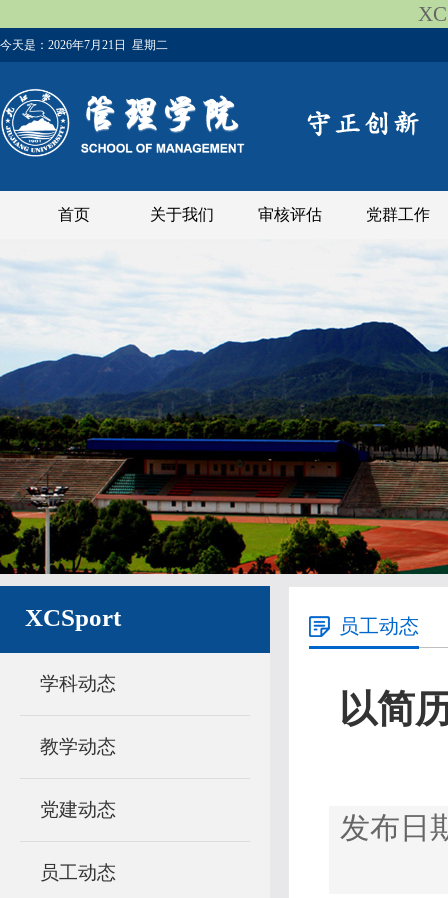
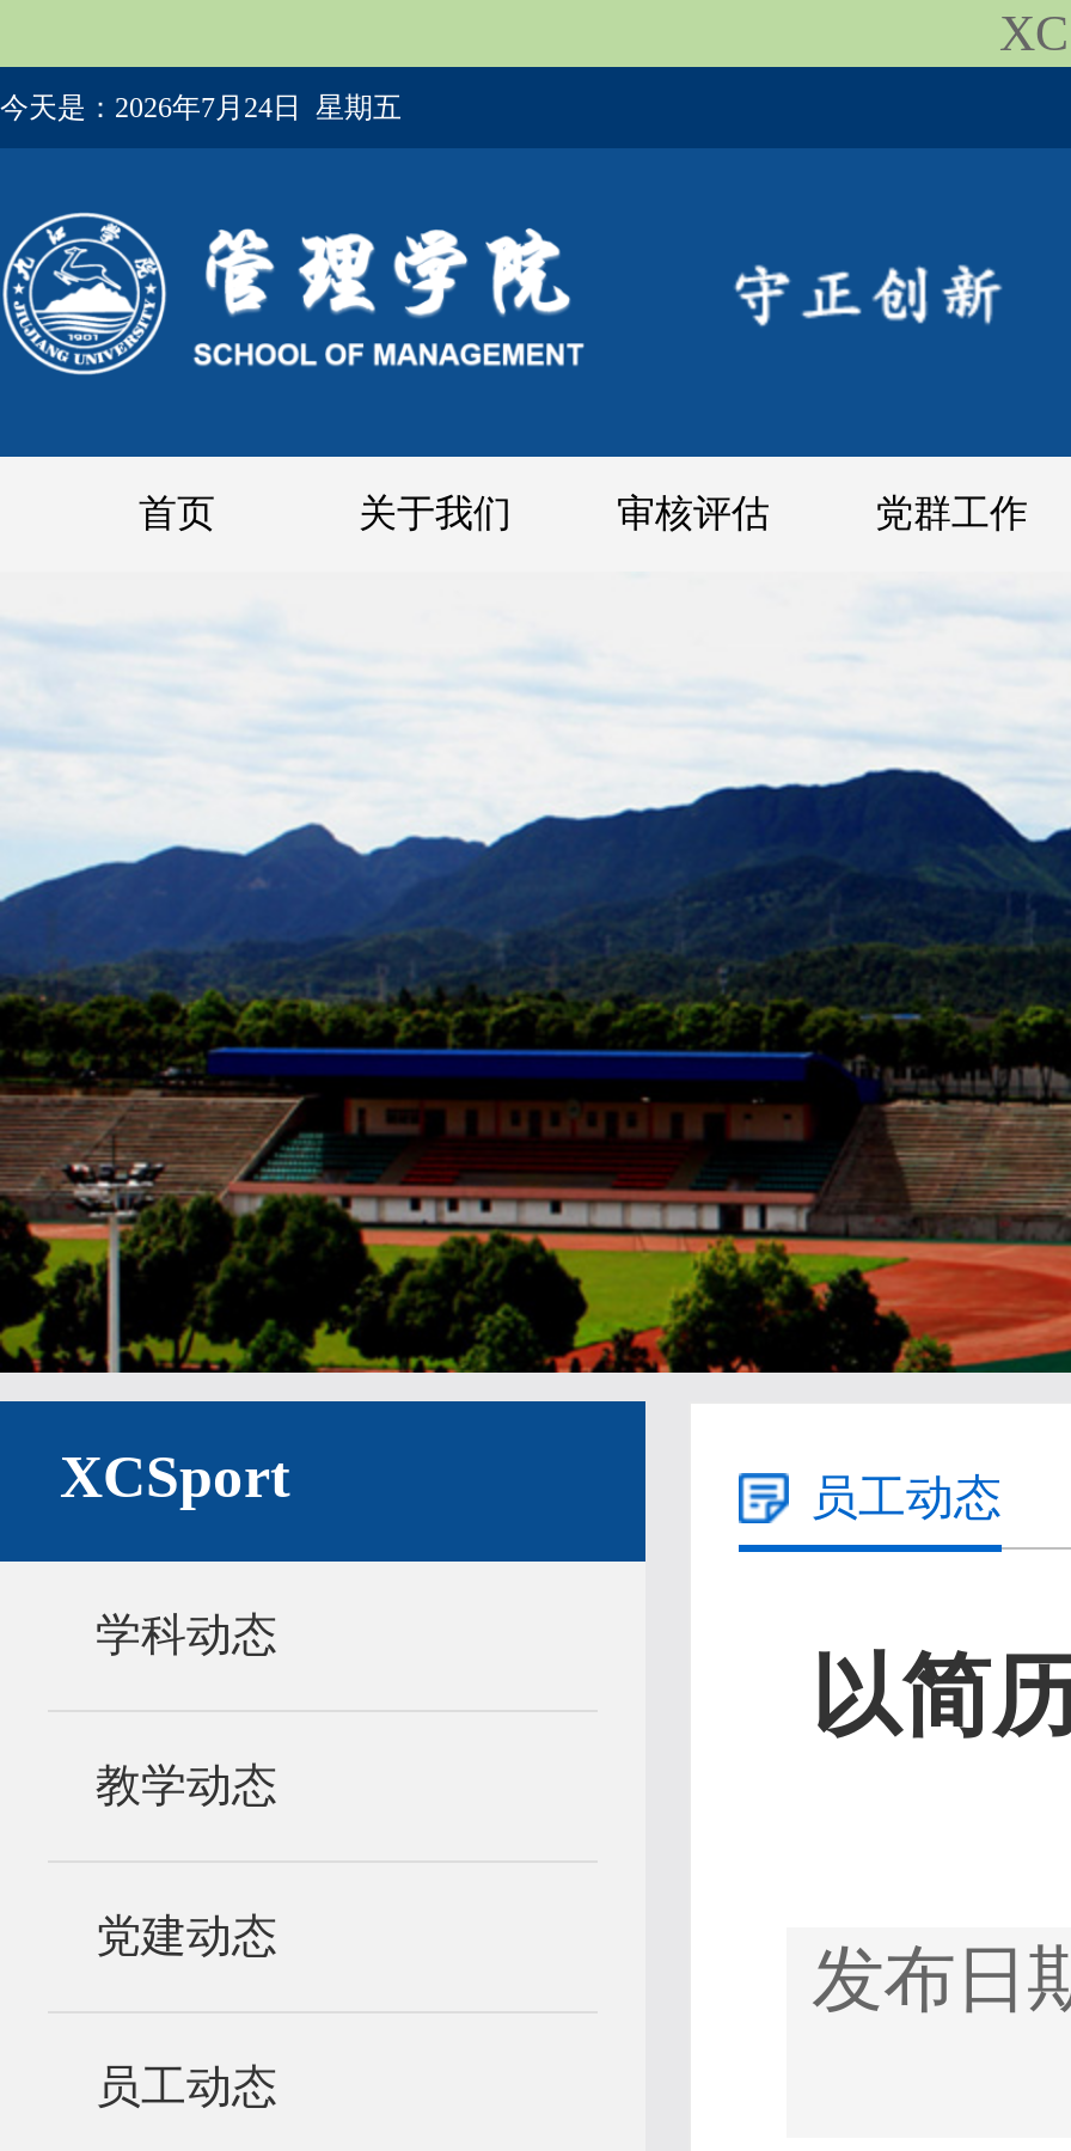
- 今天是：2026年7月21日 星期二
+ 今天是：2026年7月24日 星期五
